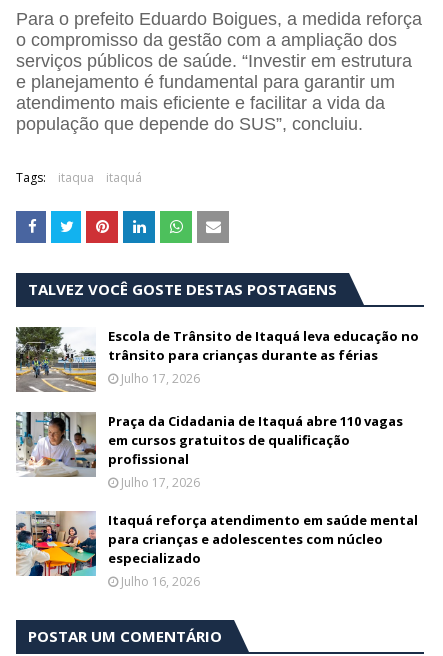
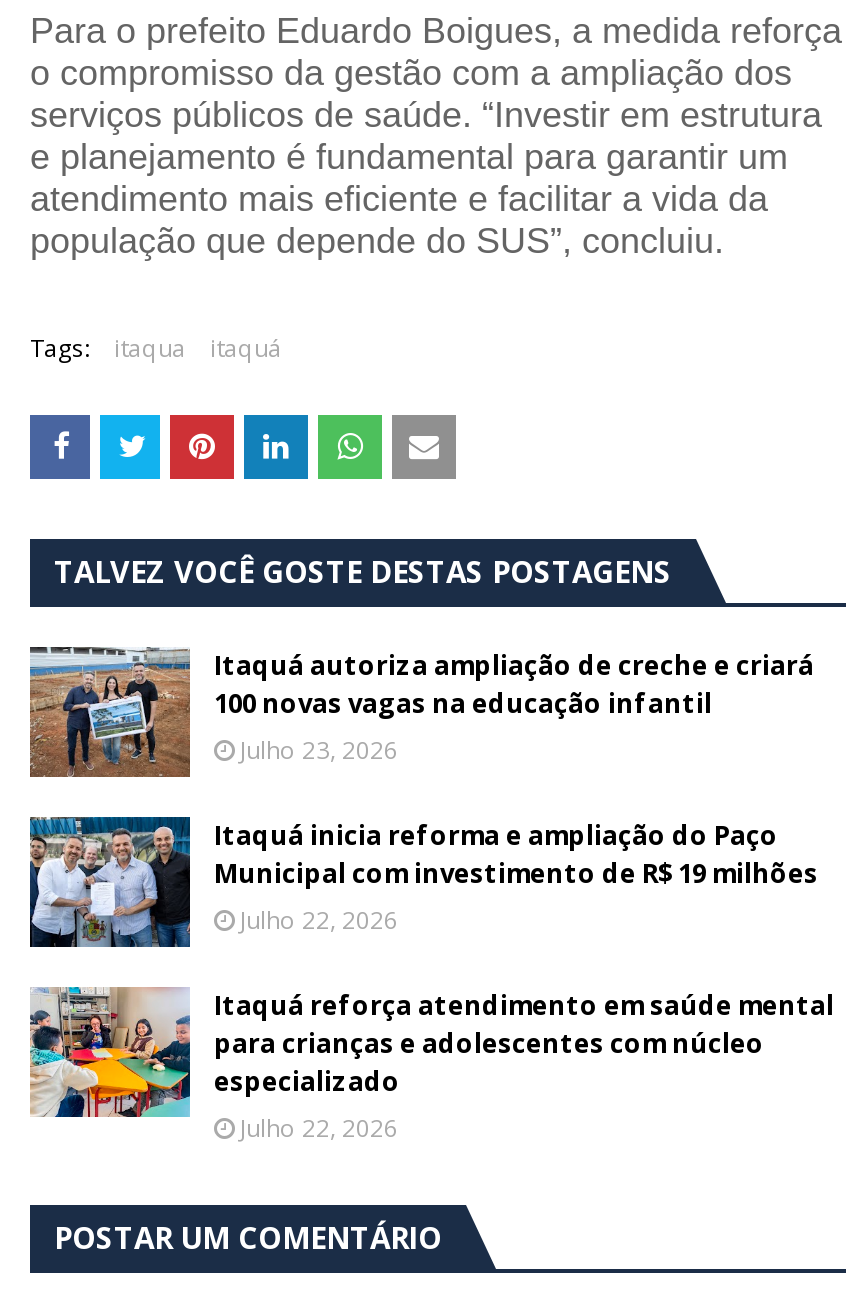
- [image]
- Escola de Trânsito de Itaquá leva educação no
- trânsito para crianças durante as férias
- Julho 17, 2026
+ [image]
+ Itaquá autoriza ampliação de creche e criará
+ 100 novas vagas na educação infantil
+ Julho 23, 2026

- [image]
- Praça da Cidadania de Itaquá abre 110 vagas
- em cursos gratuitos de qualificação
- profissional
- Julho 17, 2026
+ [image]
+ Itaquá inicia reforma e ampliação do Paço
+ Municipal com investimento de R$ 19 milhões
+ Julho 22, 2026

- Julho 16, 2026
+ Julho 22, 2026
